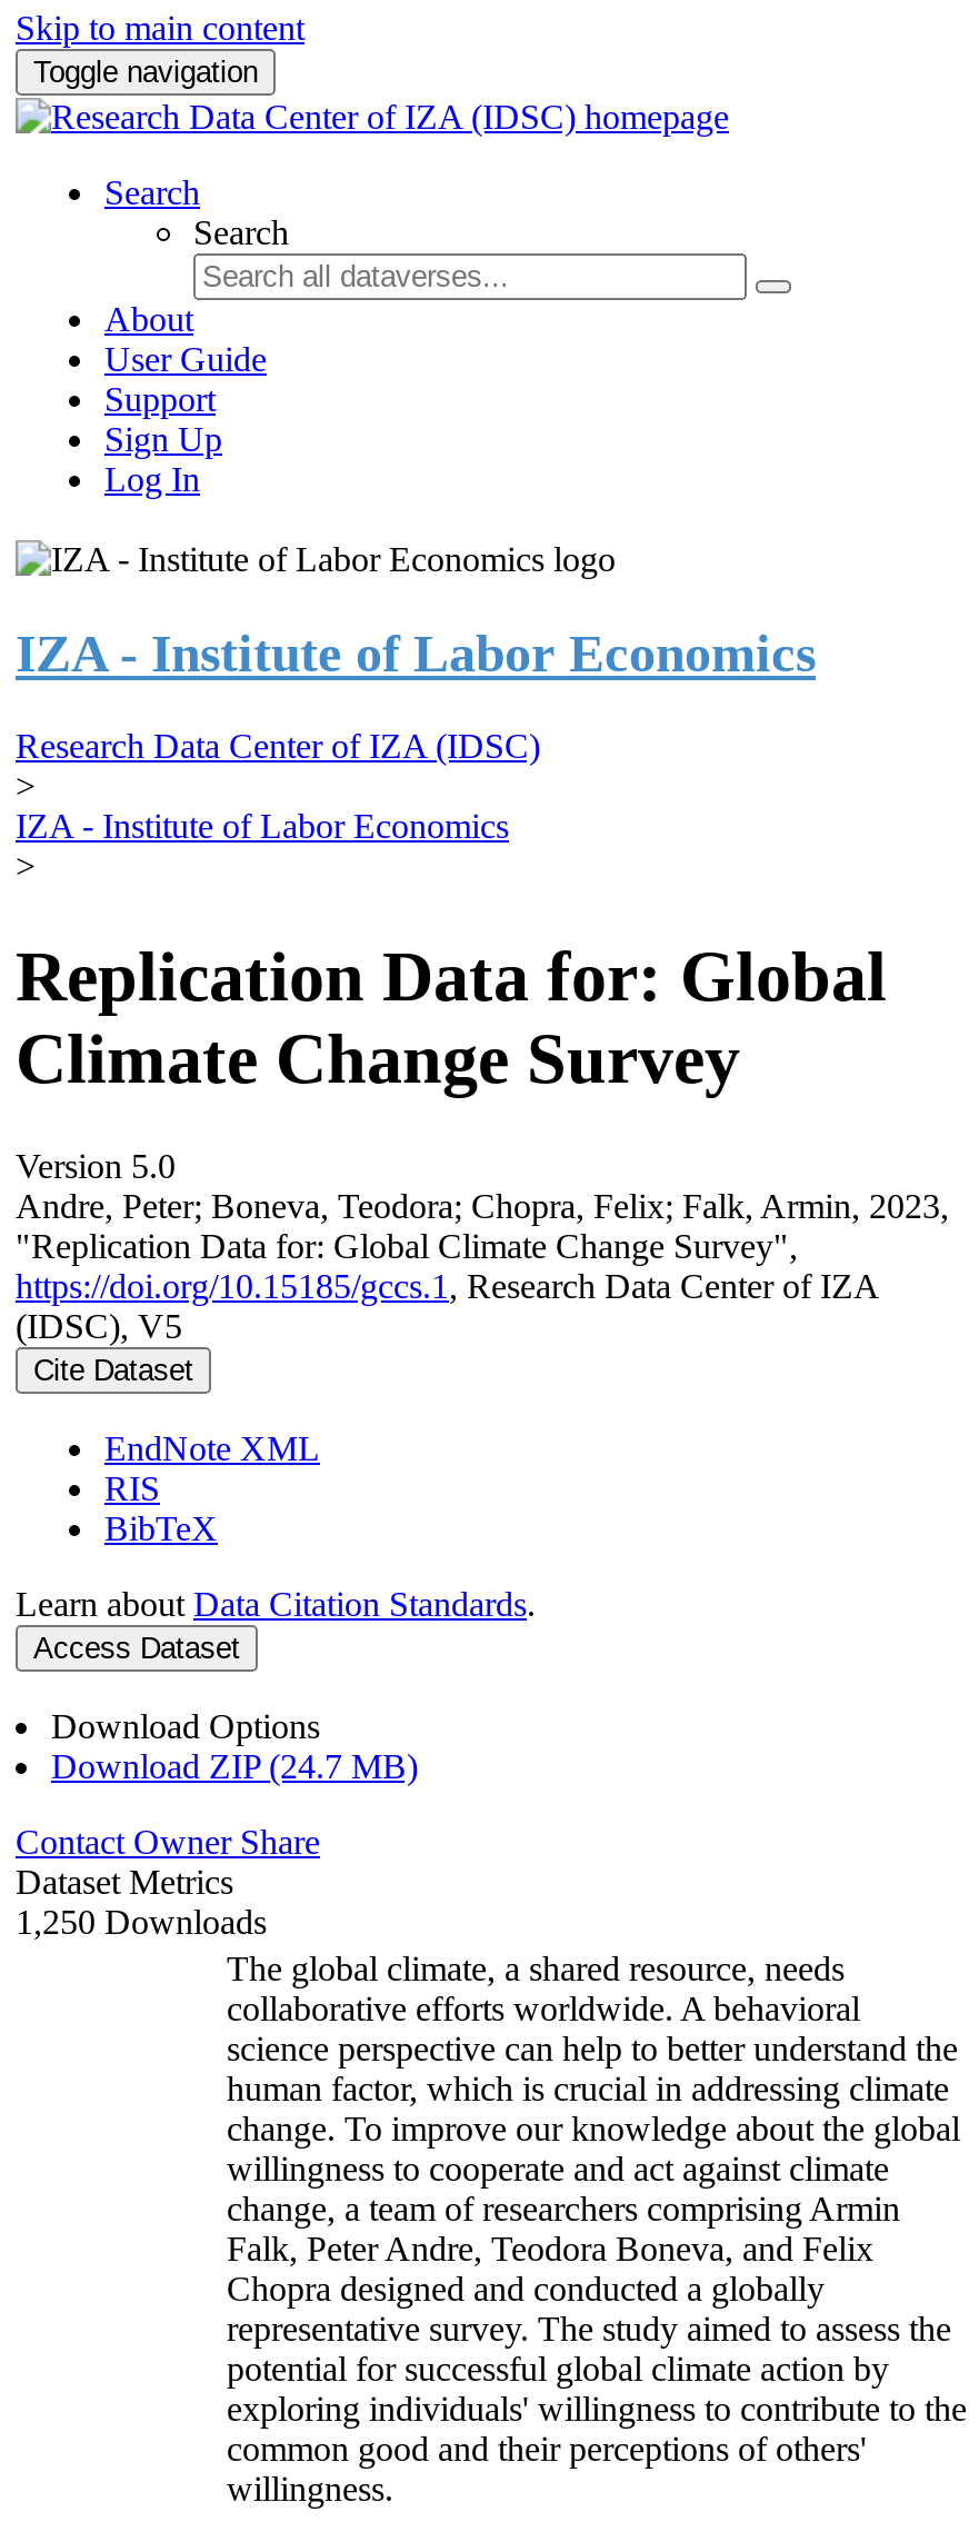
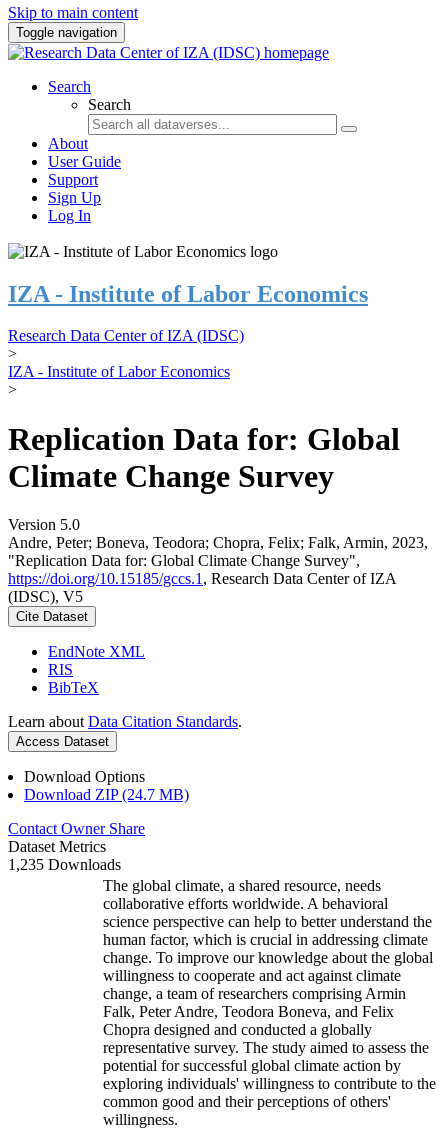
- 1,250 Downloads
+ 1,235 Downloads
